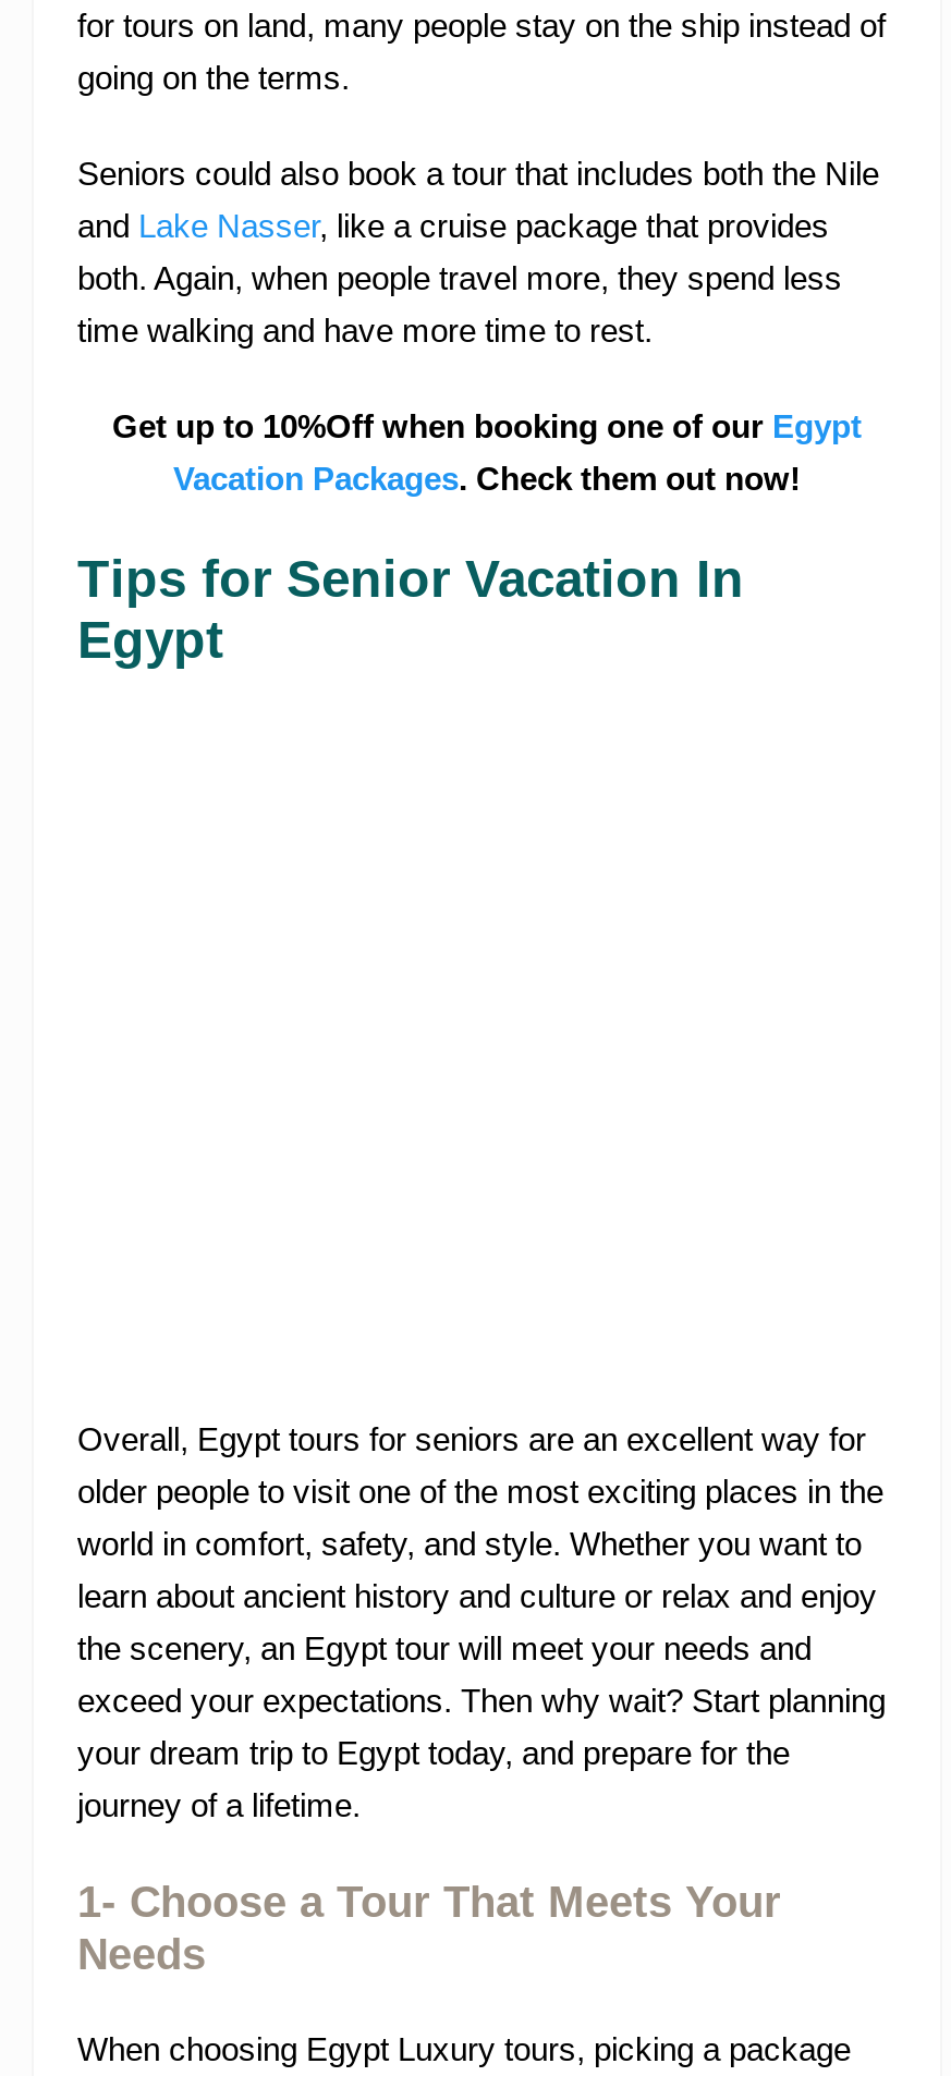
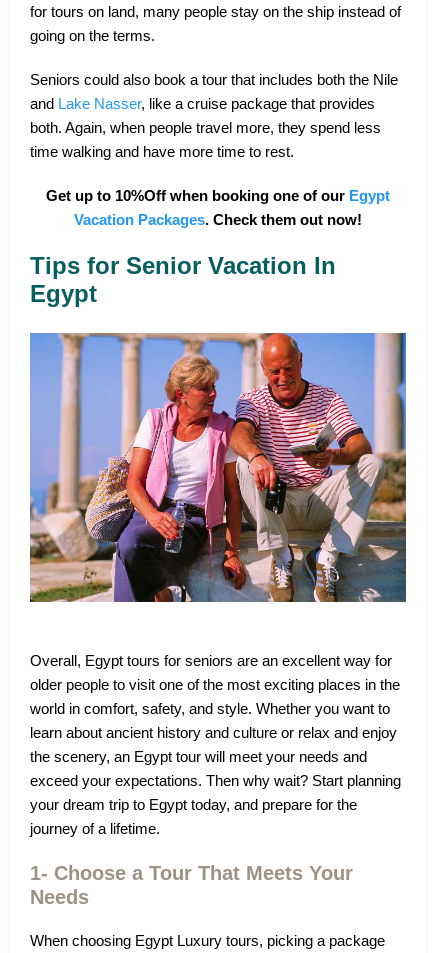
+ [image]
